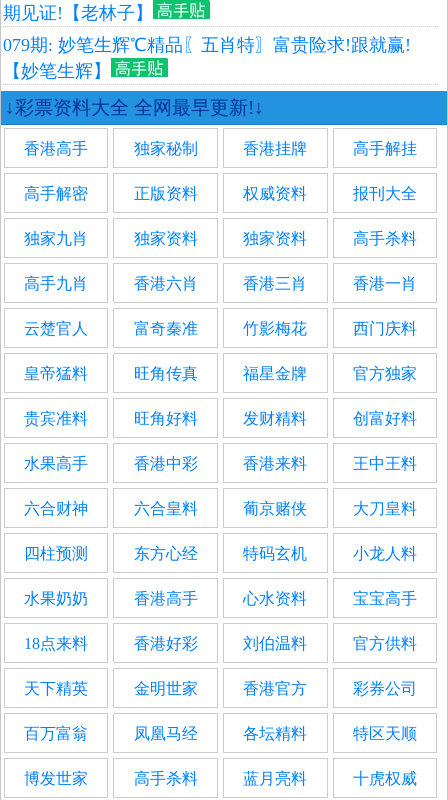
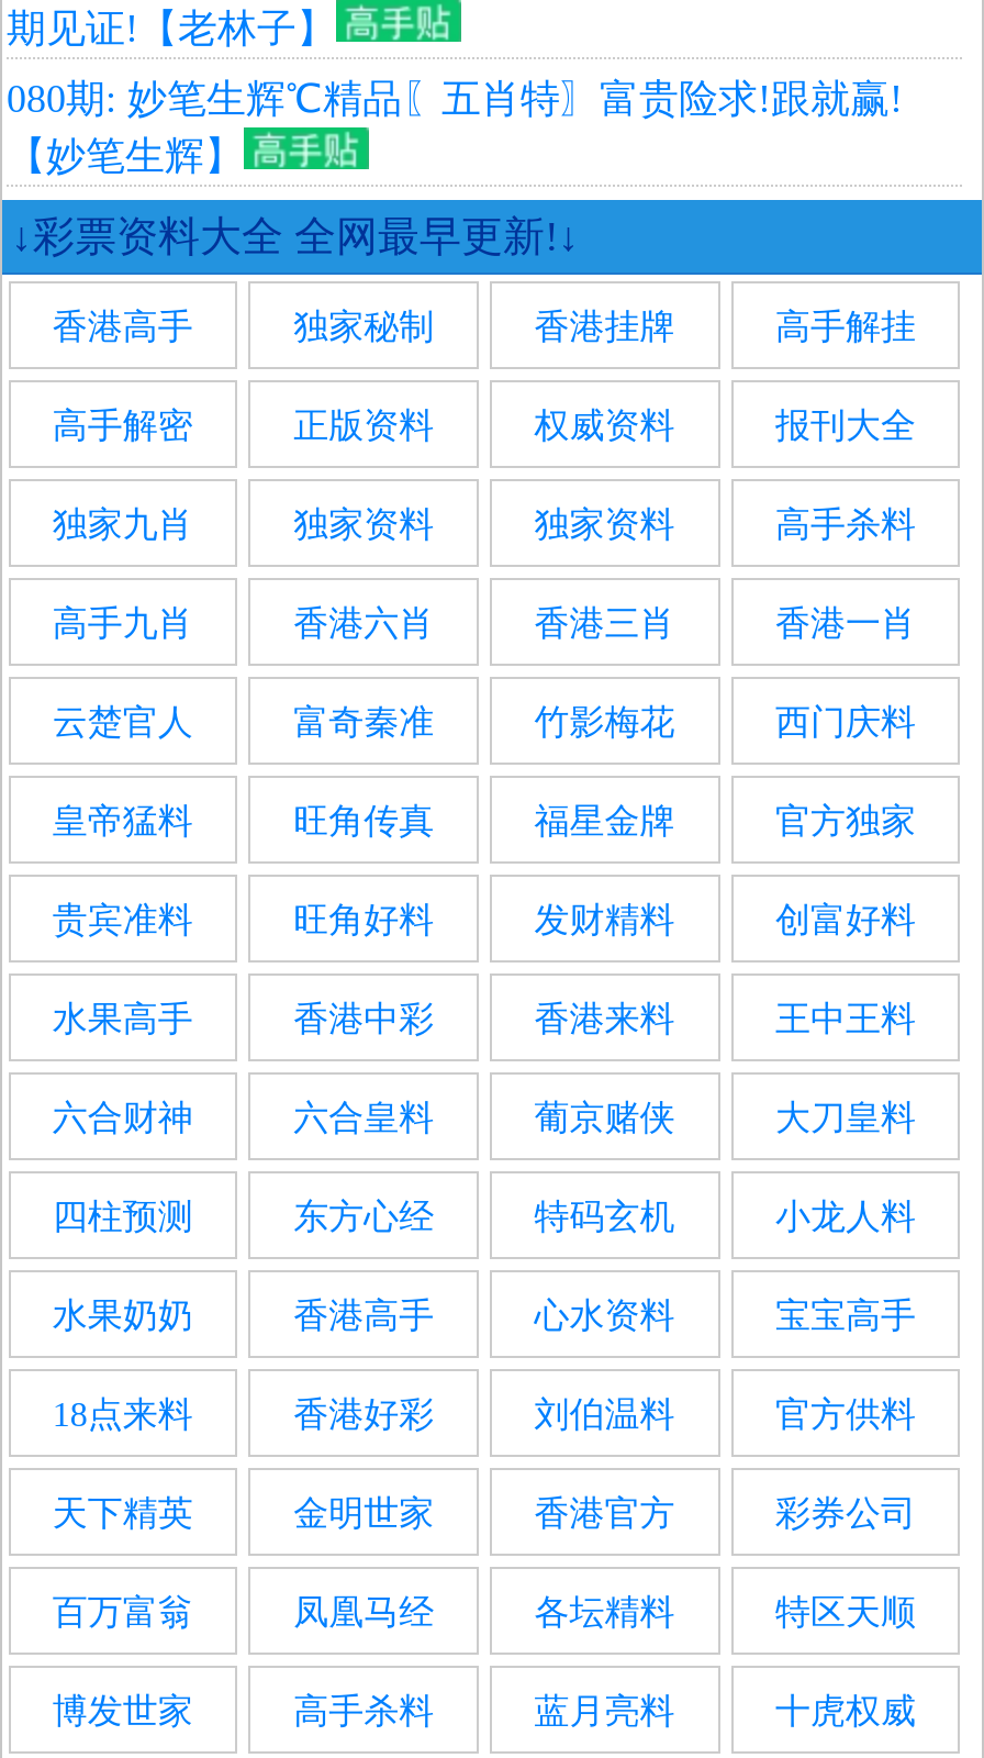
- 079期: 妙笔生辉℃精品〖五肖特〗富贵险求!跟就赢!
+ 080期: 妙笔生辉℃精品〖五肖特〗富贵险求!跟就赢!
